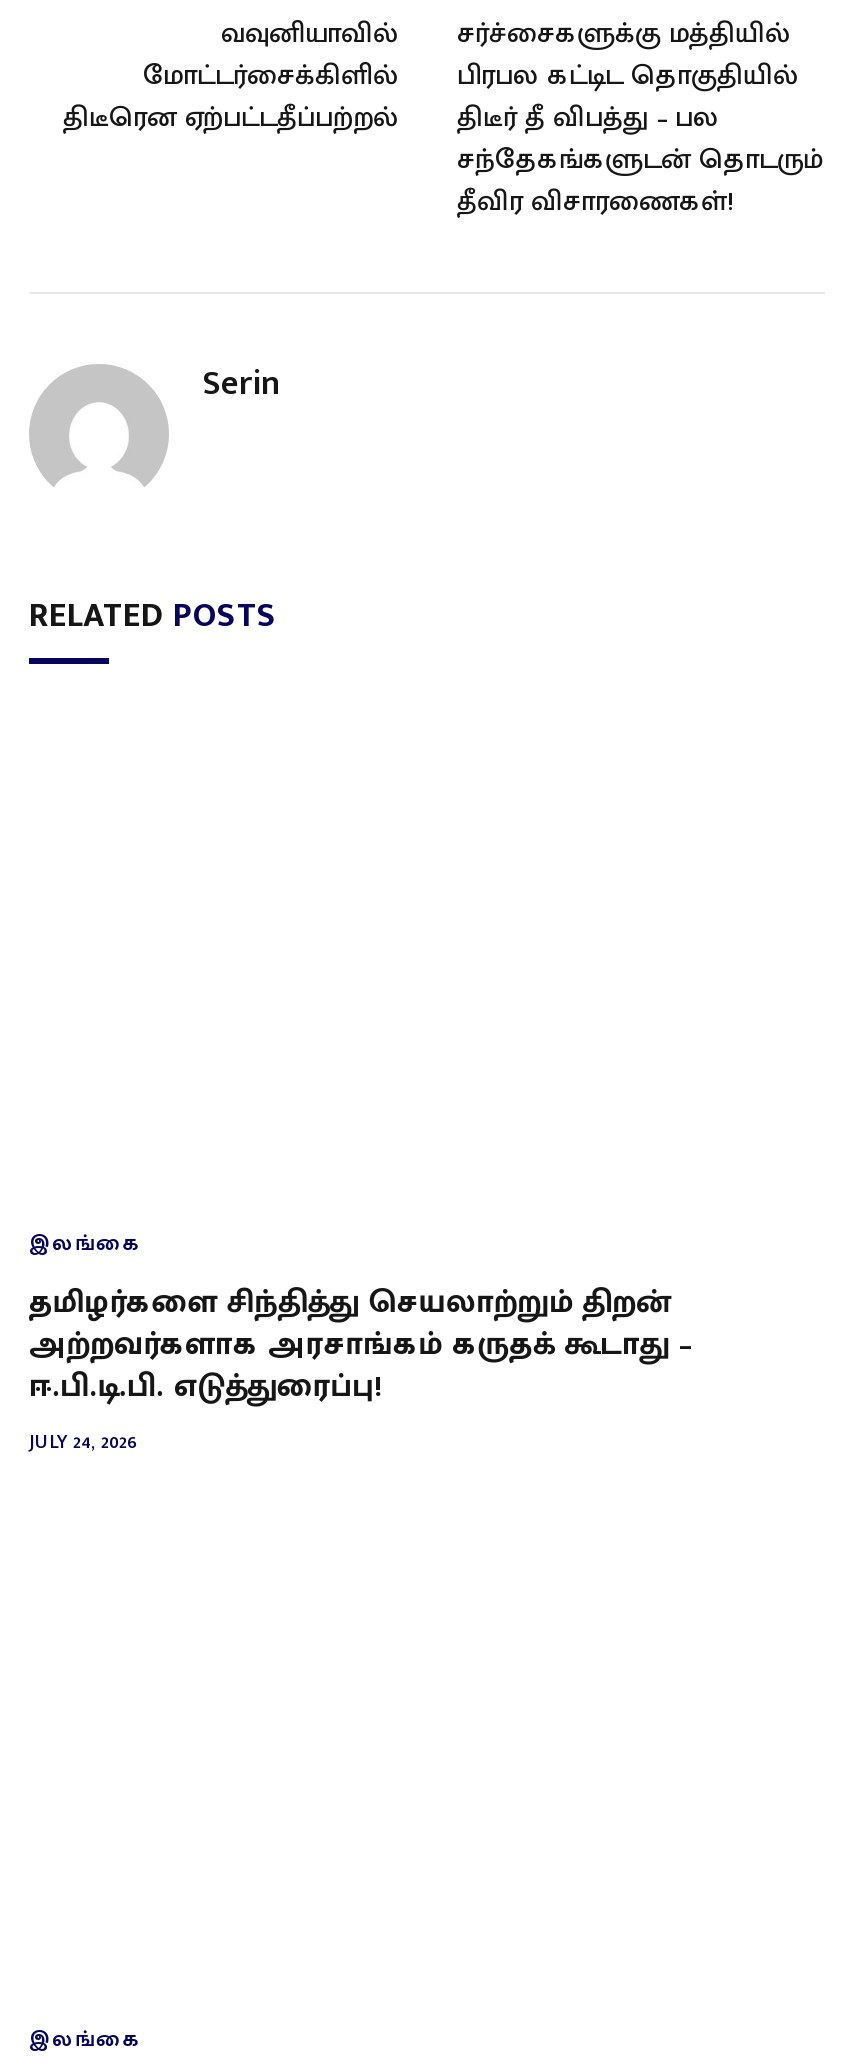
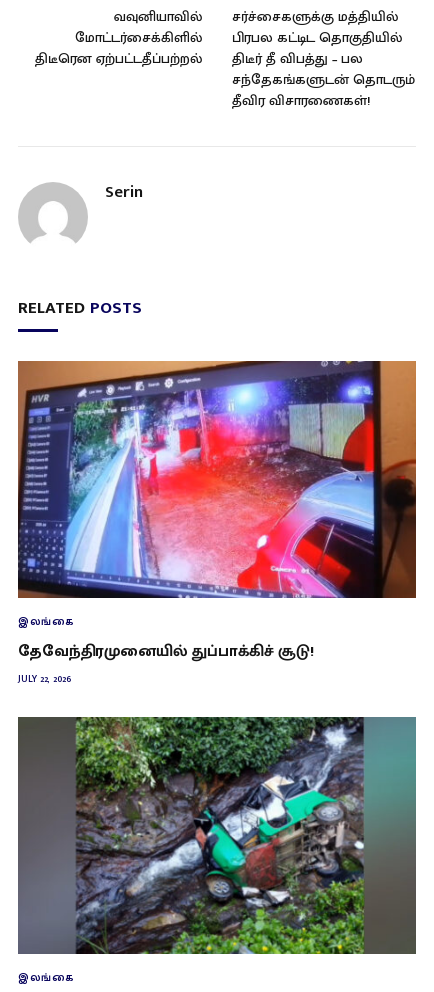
+ [image]

+ [image]

- தமிழர்களை சிந்தித்து செயலாற்றும் திறன்
- அற்றவர்களாக அரசாங்கம் கருதக் கூடாது –
- ஈ.பி.டி.பி. எடுத்துரைப்பு!
- JULY 24, 2026
+ தேவேந்திரமுனையில் துப்பாக்கிச் சூடு!
+ JULY 22, 2026
